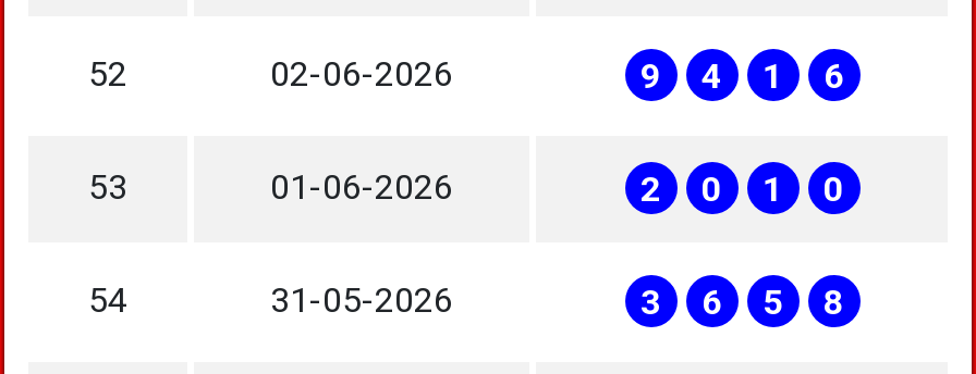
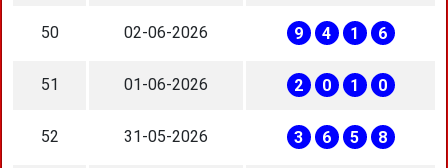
- 52
+ 50

- 53
+ 51

- 54
+ 52
